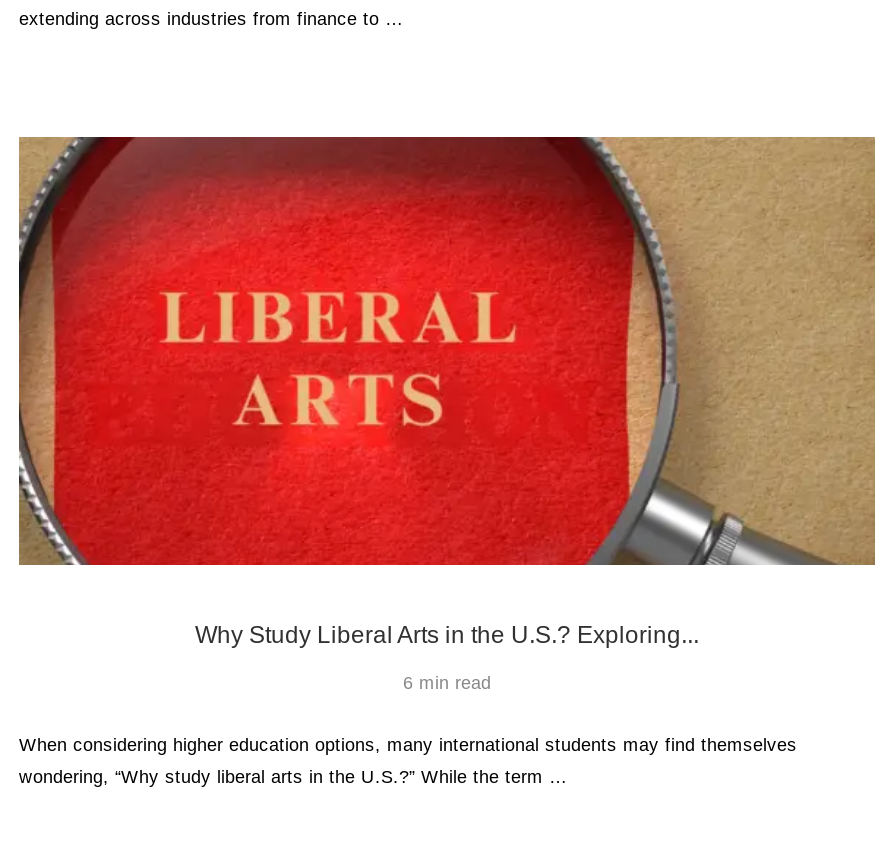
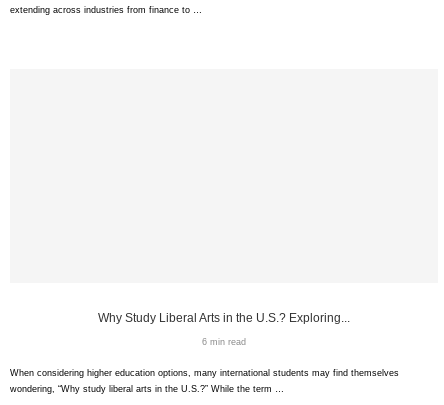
- [image]
